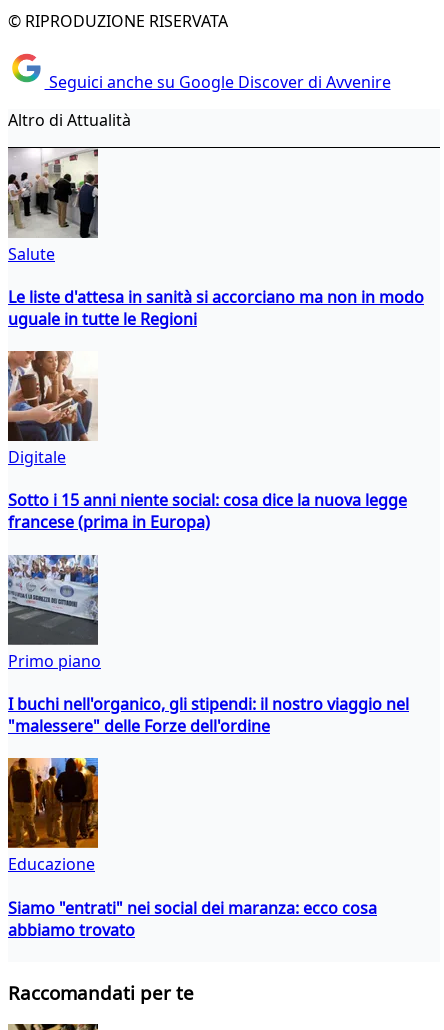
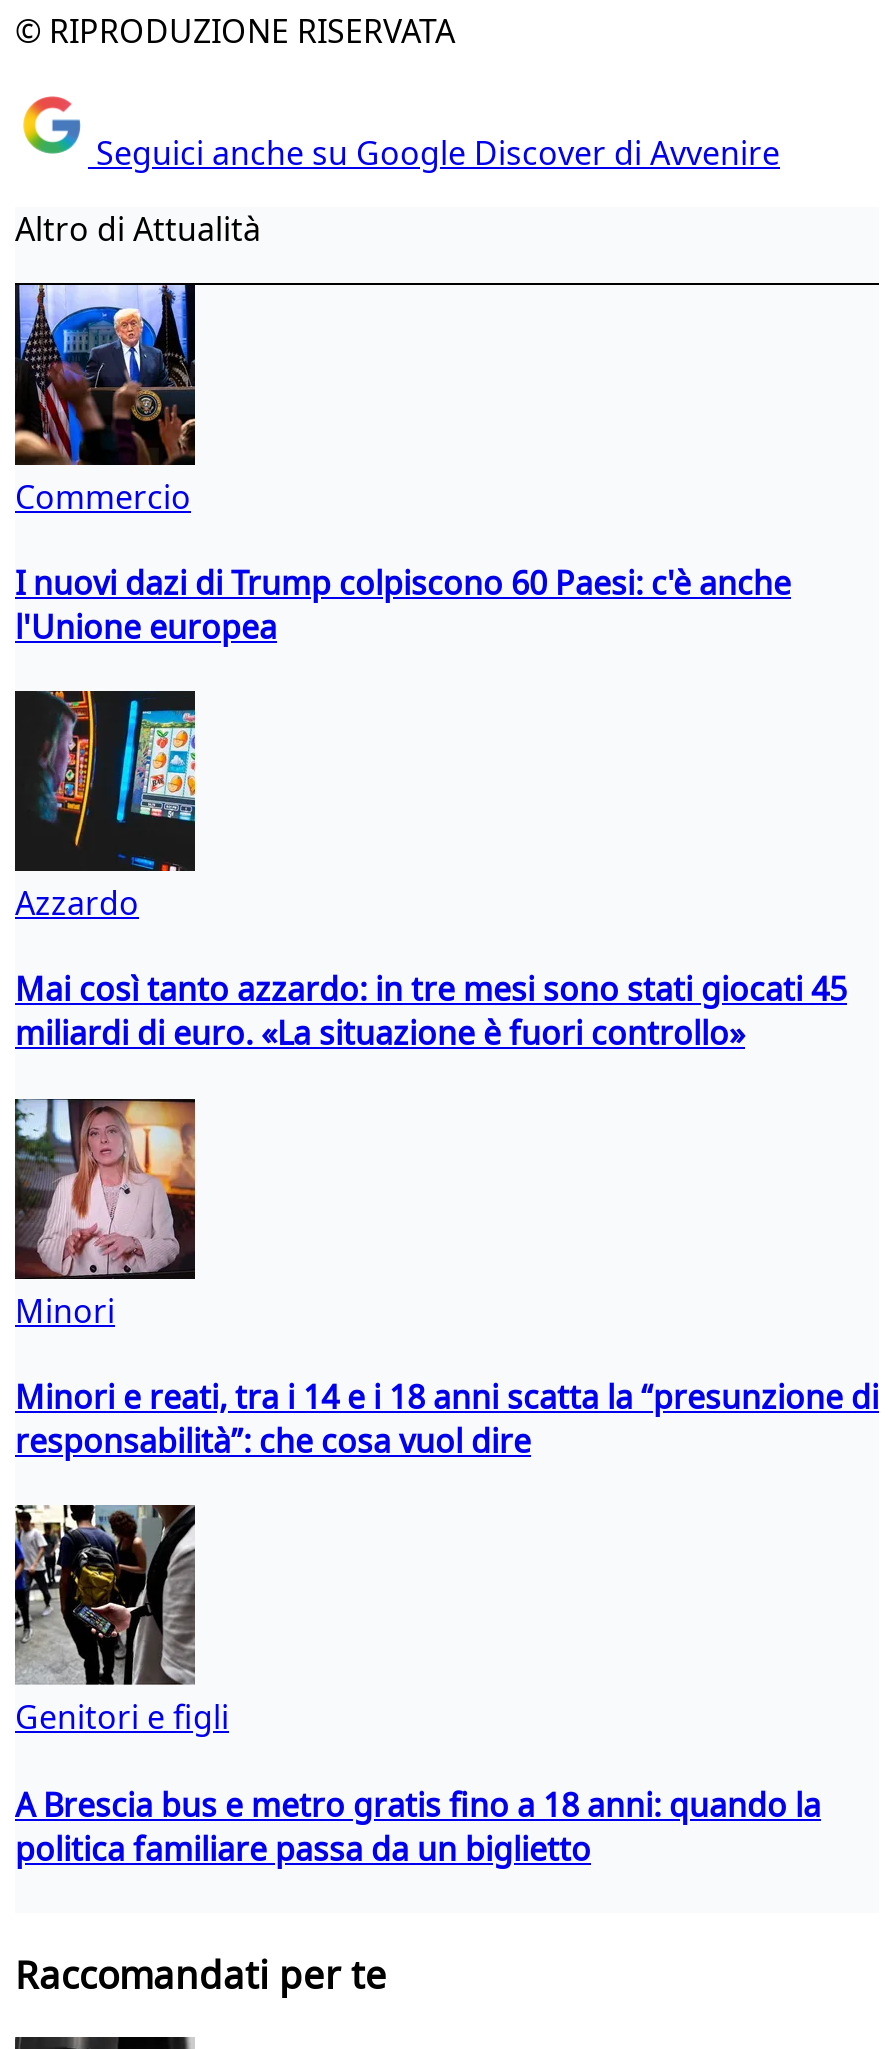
- [image]
- Salute
+ [image]
+ Commercio

- Le liste d'attesa in sanità si accorciano ma non in modo
- uguale in tutte le Regioni
+ I nuovi dazi di Trump colpiscono 60 Paesi: c'è anche
+ l'Unione europea

- [image]
- Digitale
+ [image]
+ Azzardo

- Sotto i 15 anni niente social: cosa dice la nuova legge
- francese (prima in Europa)
+ Mai così tanto azzardo: in tre mesi sono stati giocati 45
+ miliardi di euro. «La situazione è fuori controllo»

- [image]
- Primo piano
+ [image]
+ Minori

- I buchi nell'organico, gli stipendi: il nostro viaggio nel
- "malessere" delle Forze dell'ordine
+ Minori e reati, tra i 14 e i 18 anni scatta la “presunzione di
+ responsabilità”: che cosa vuol dire

- [image]
- Educazione
+ [image]
+ Genitori e figli

- Siamo "entrati" nei social dei maranza: ecco cosa
- abbiamo trovato
+ A Brescia bus e metro gratis fino a 18 anni: quando la
+ politica familiare passa da un biglietto
